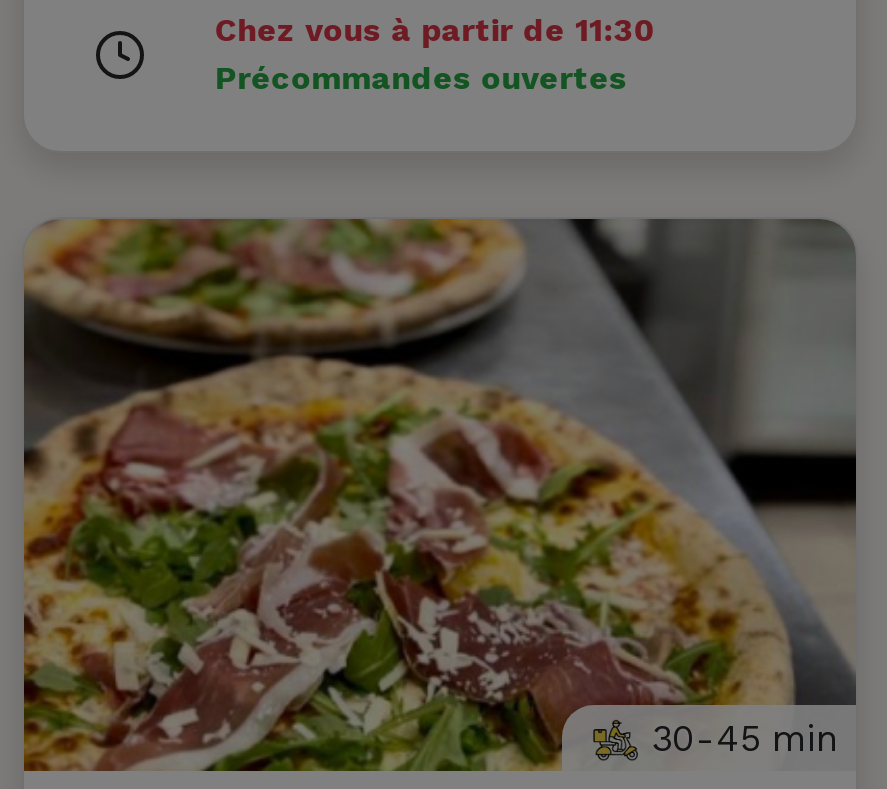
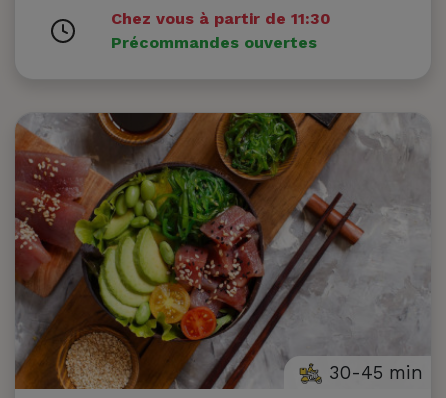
- [image]
+ [image]
